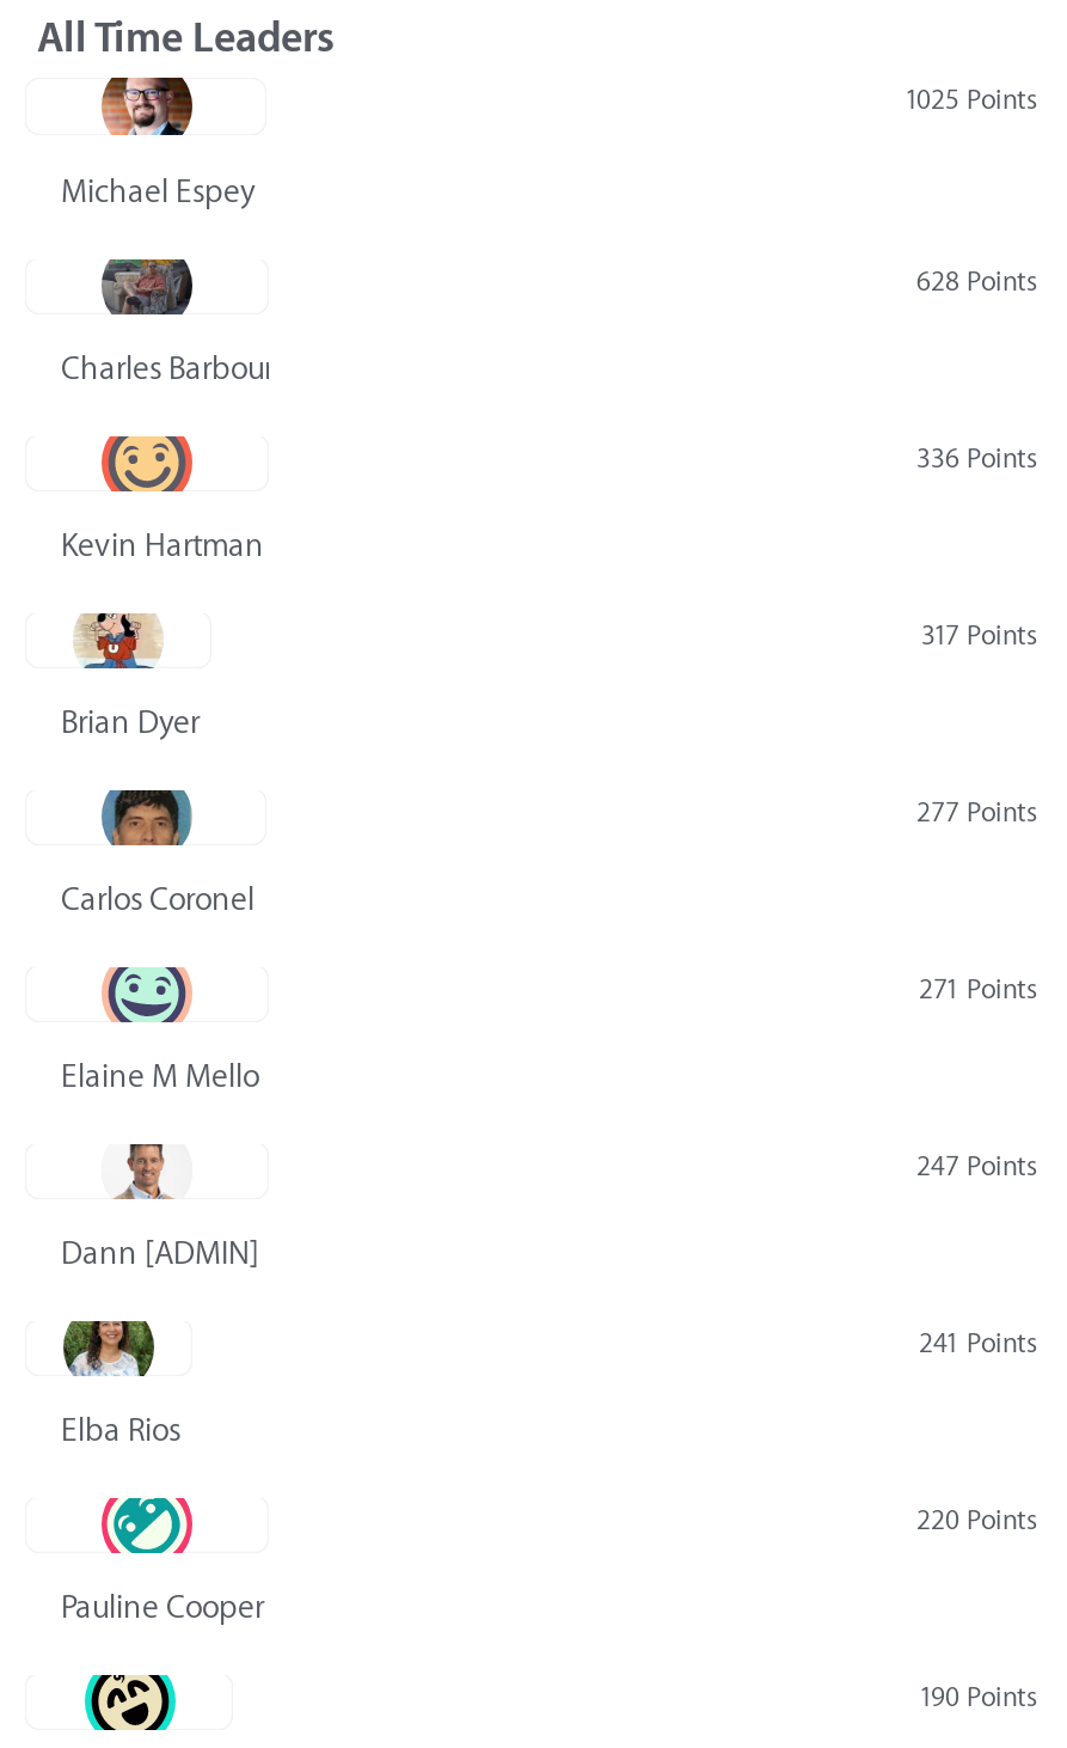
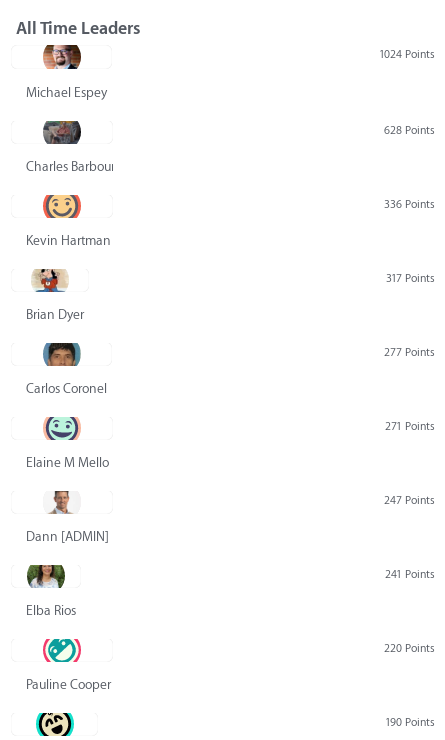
- 1025 Points
+ 1024 Points
